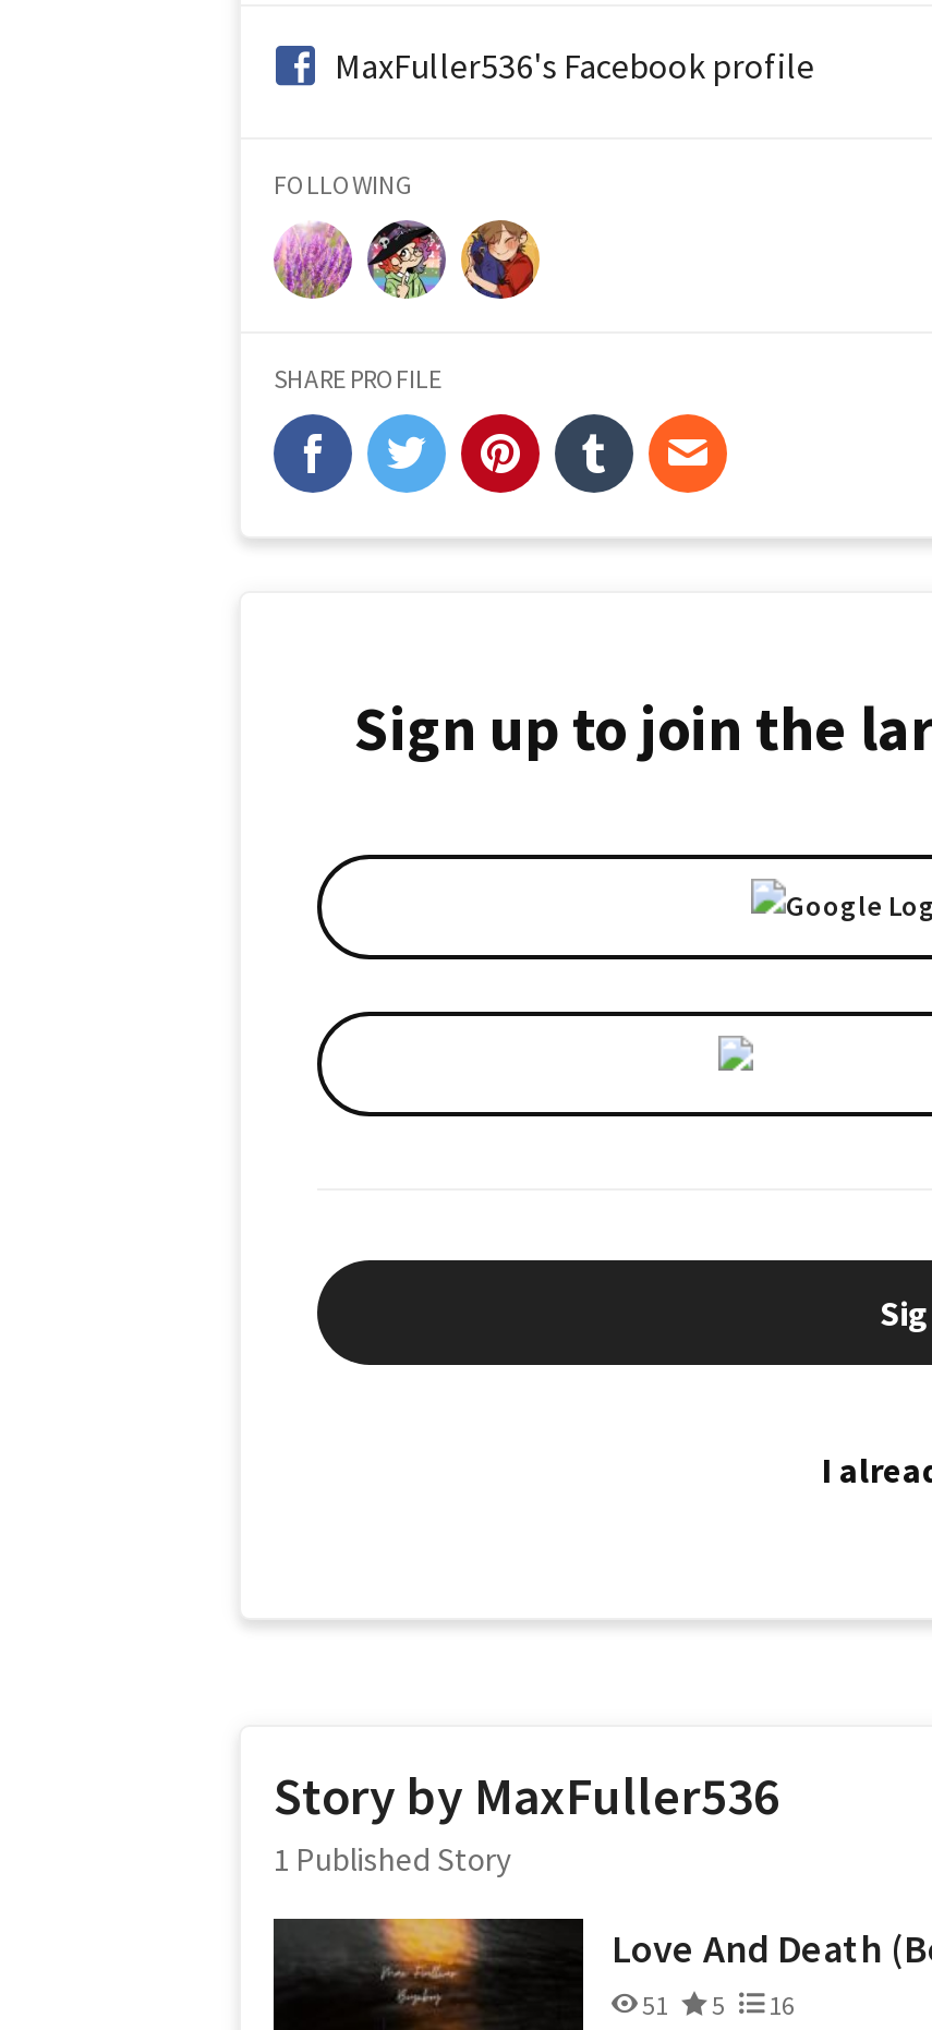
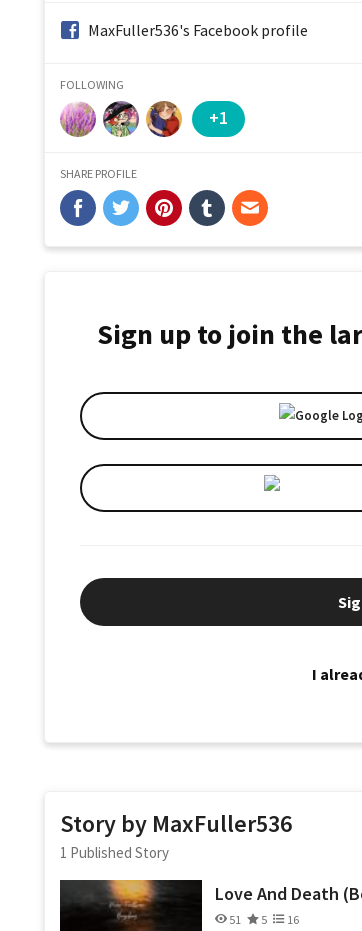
+ +1
